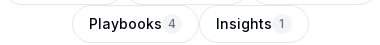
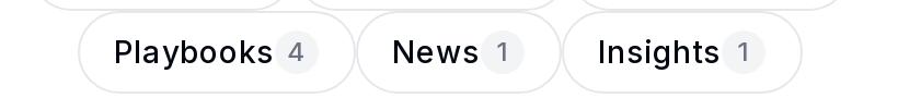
+ News 1
